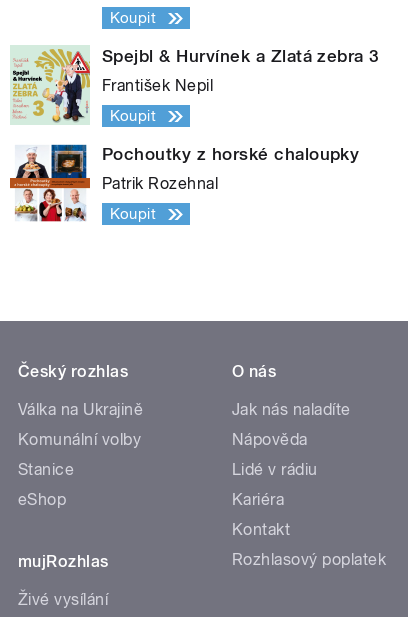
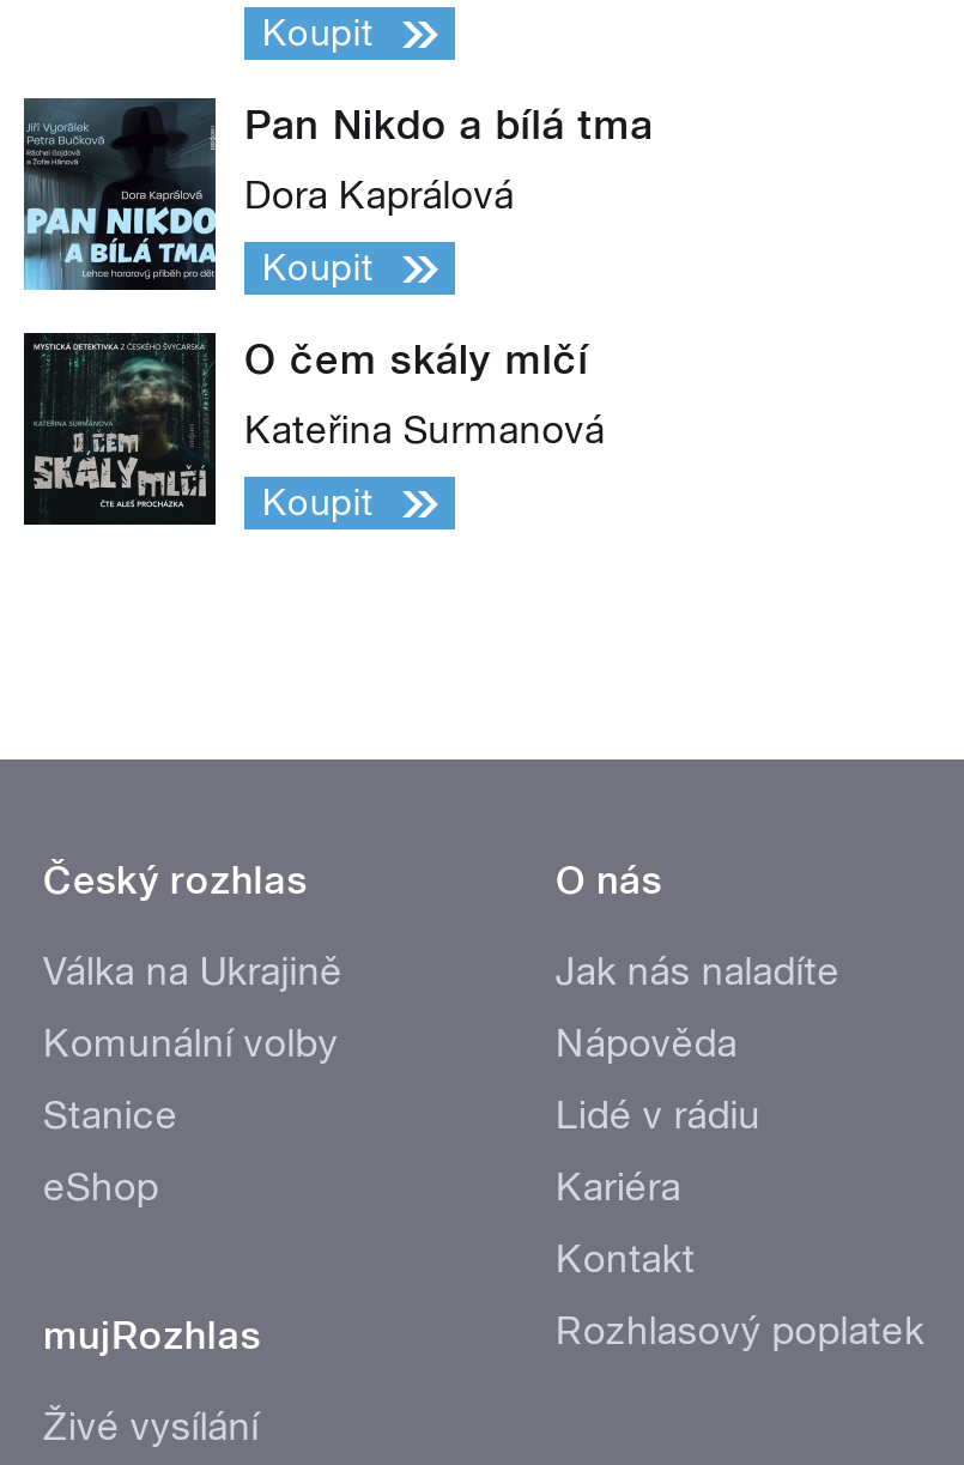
- [image]
- Spejbl & Hurvínek a Zlatá zebra 3
+ [image]
+ Pan Nikdo a bílá tma

- František Nepil
+ Dora Kaprálová

- [image]
- Pochoutky z horské chaloupky
+ [image]
+ O čem skály mlčí

- Patrik Rozehnal
+ Kateřina Surmanová
